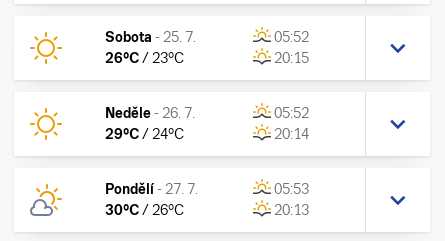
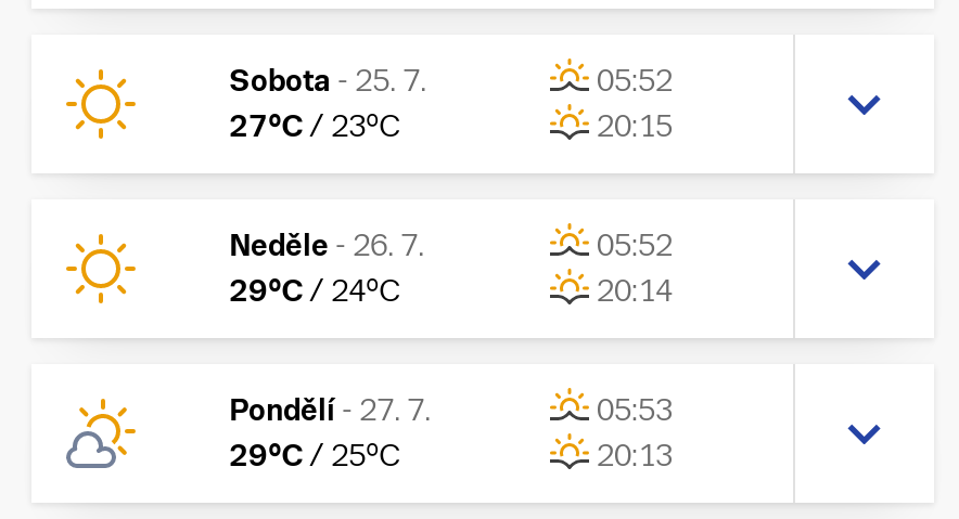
- 26°C / 23°C
+ 27°C / 23°C

- 30°C / 26°C
+ 29°C / 25°C
